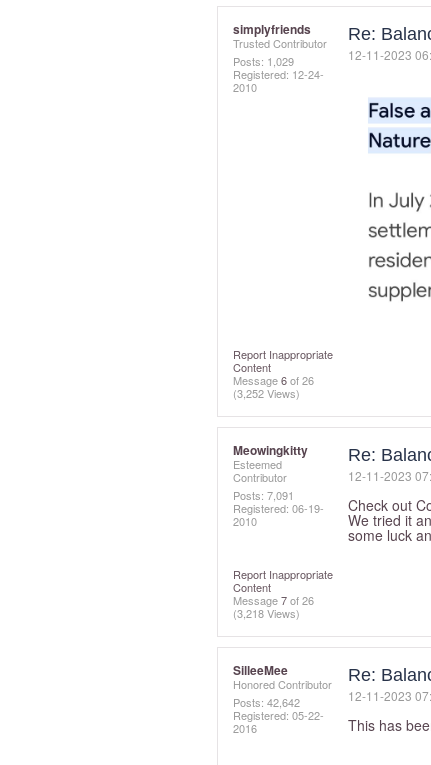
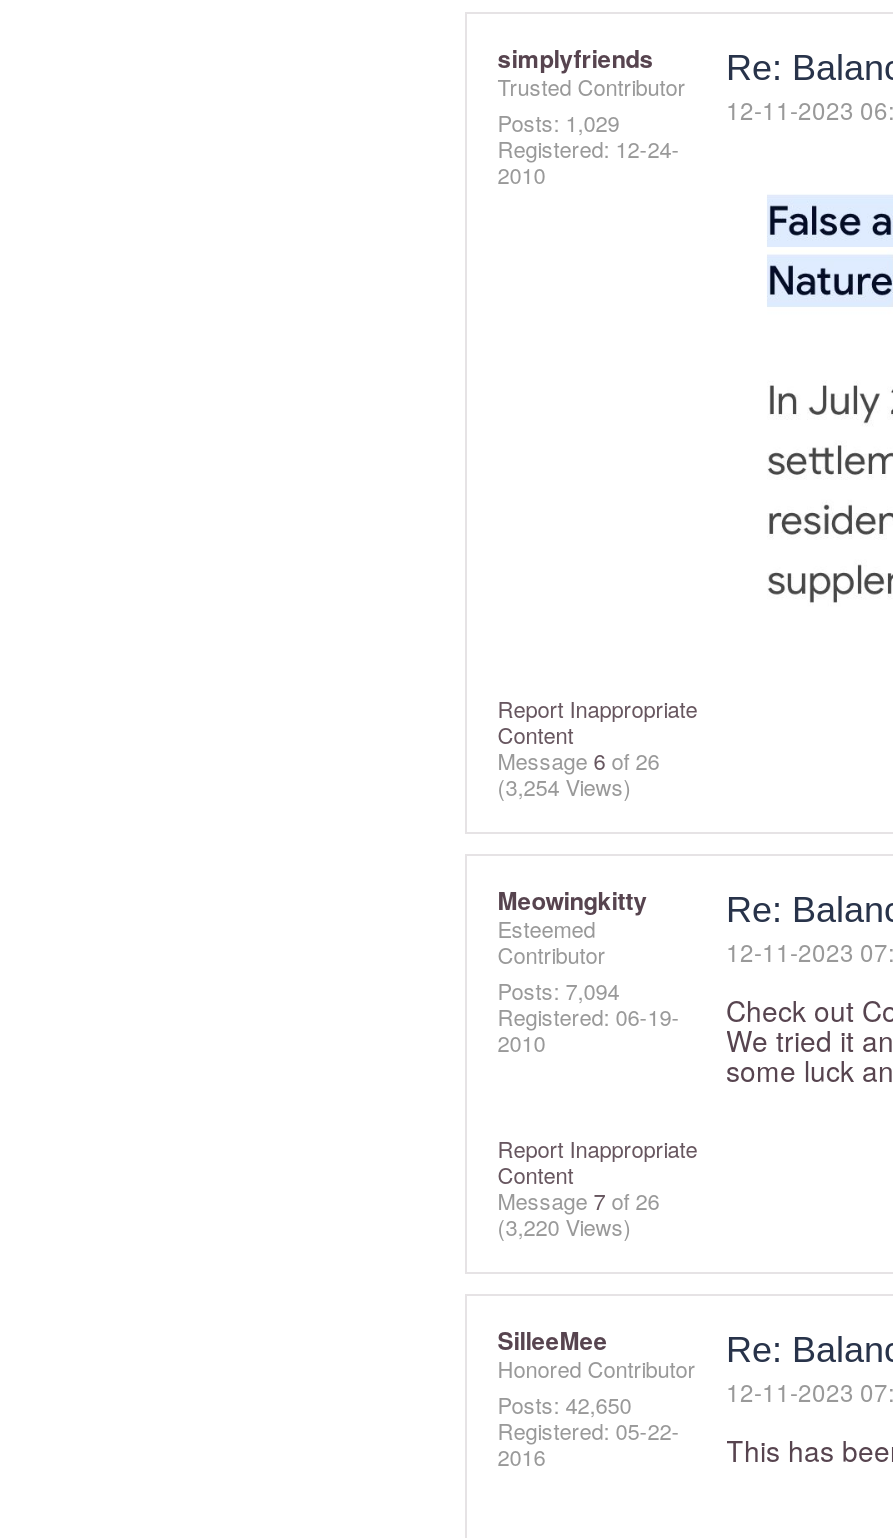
- (3,252 Views)
+ (3,254 Views)

- Posts: 7,091
+ Posts: 7,094

- (3,218 Views)
+ (3,220 Views)

- Posts: 42,642
+ Posts: 42,650
